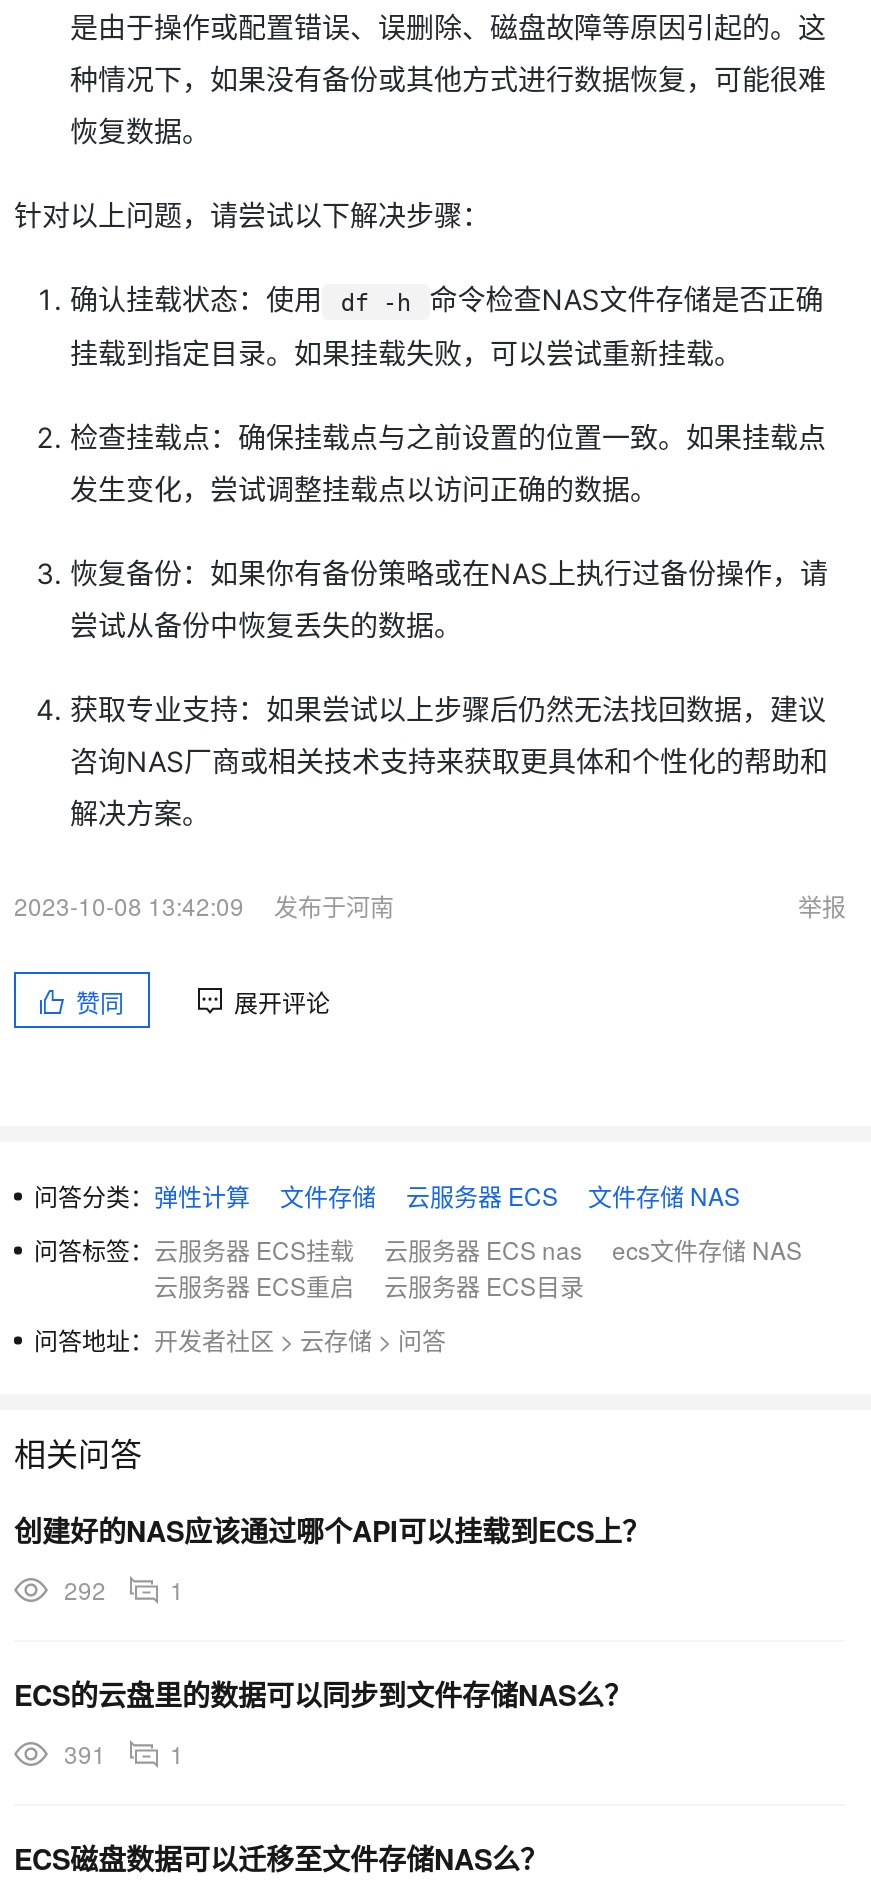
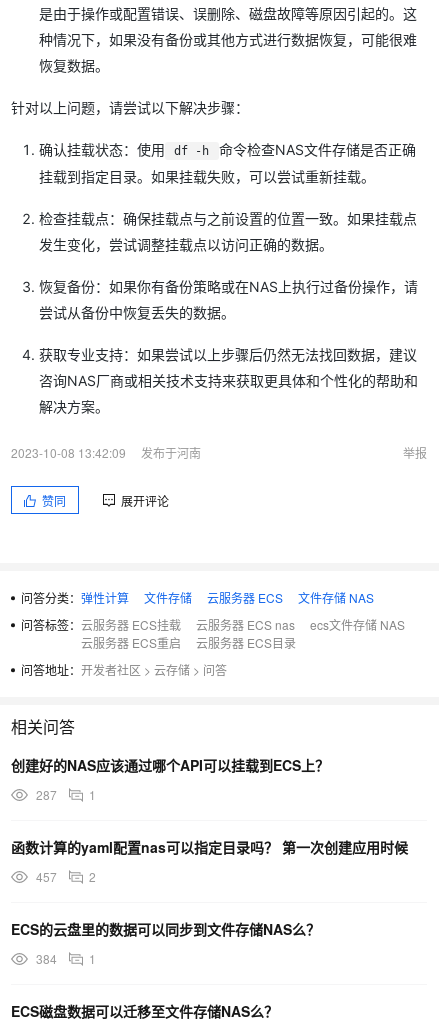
- 292 1
+ 287 1

+ 函数计算的yaml配置nas可以指定目录吗？ 第一次创建应用时候
+ 457
+ 2

- 391 1
+ 384 1
